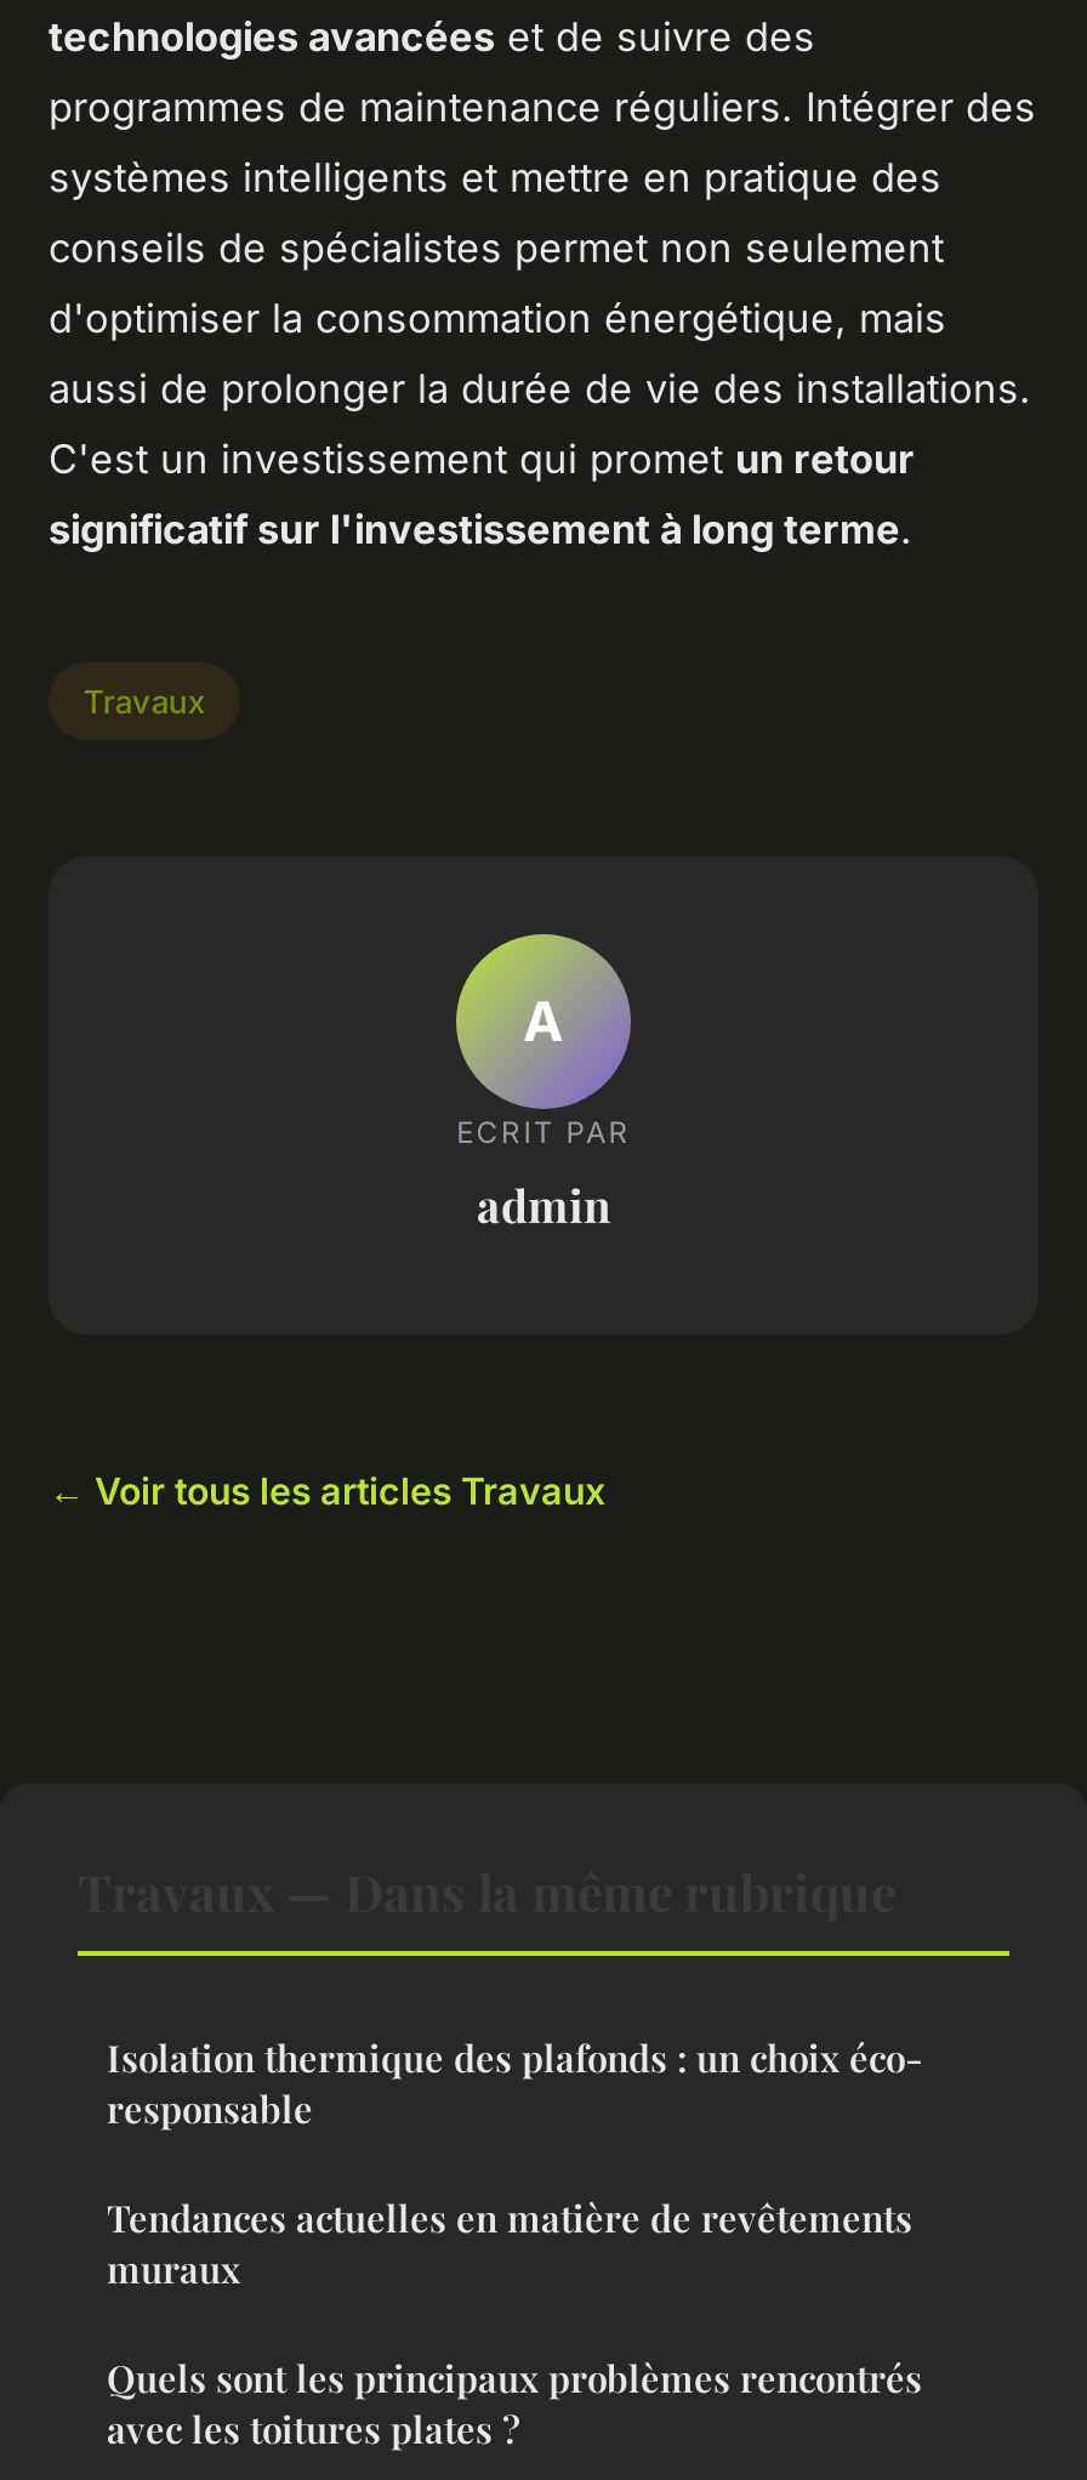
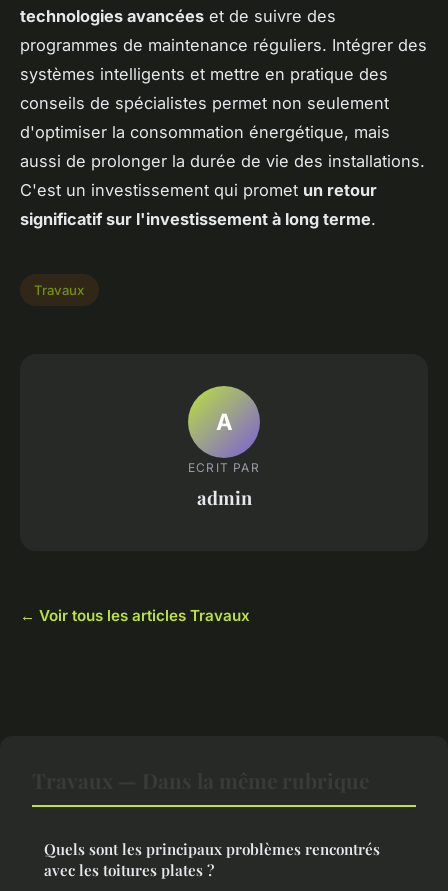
- Isolation thermique des plafonds : un choix éco-
- responsable
- Tendances actuelles en matière de revêtements
- muraux
